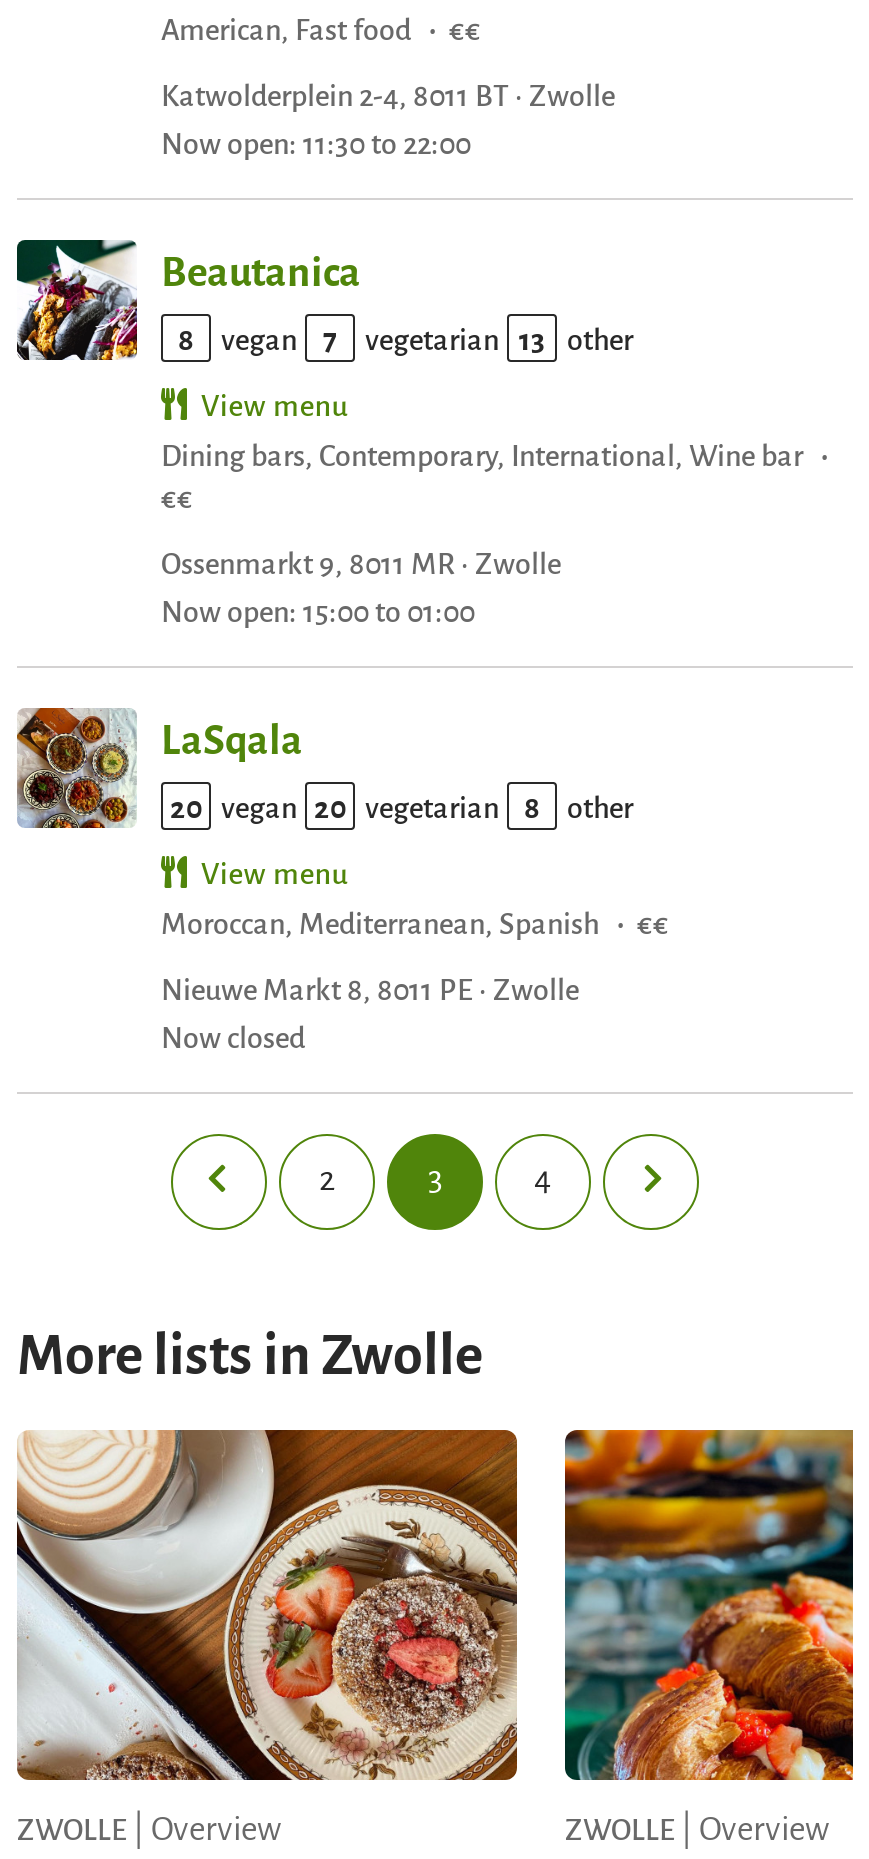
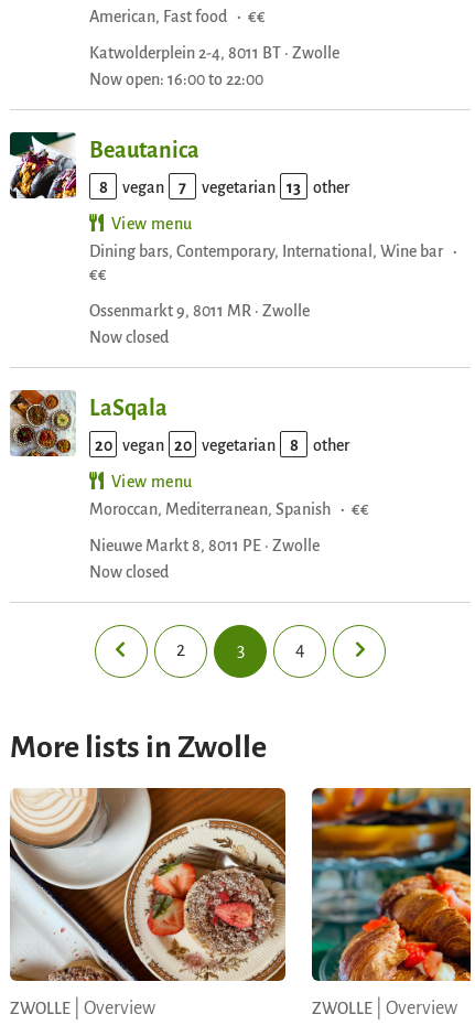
- Now open: 11:30 to 22:00
+ Now open: 16:00 to 22:00

- Now open: 15:00 to 01:00
+ Now closed
